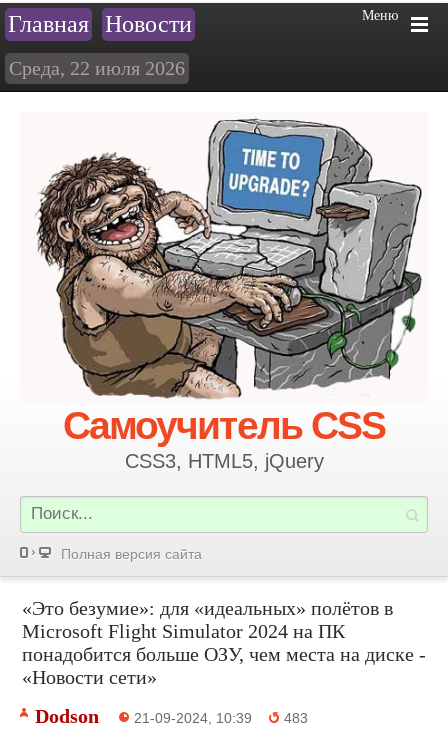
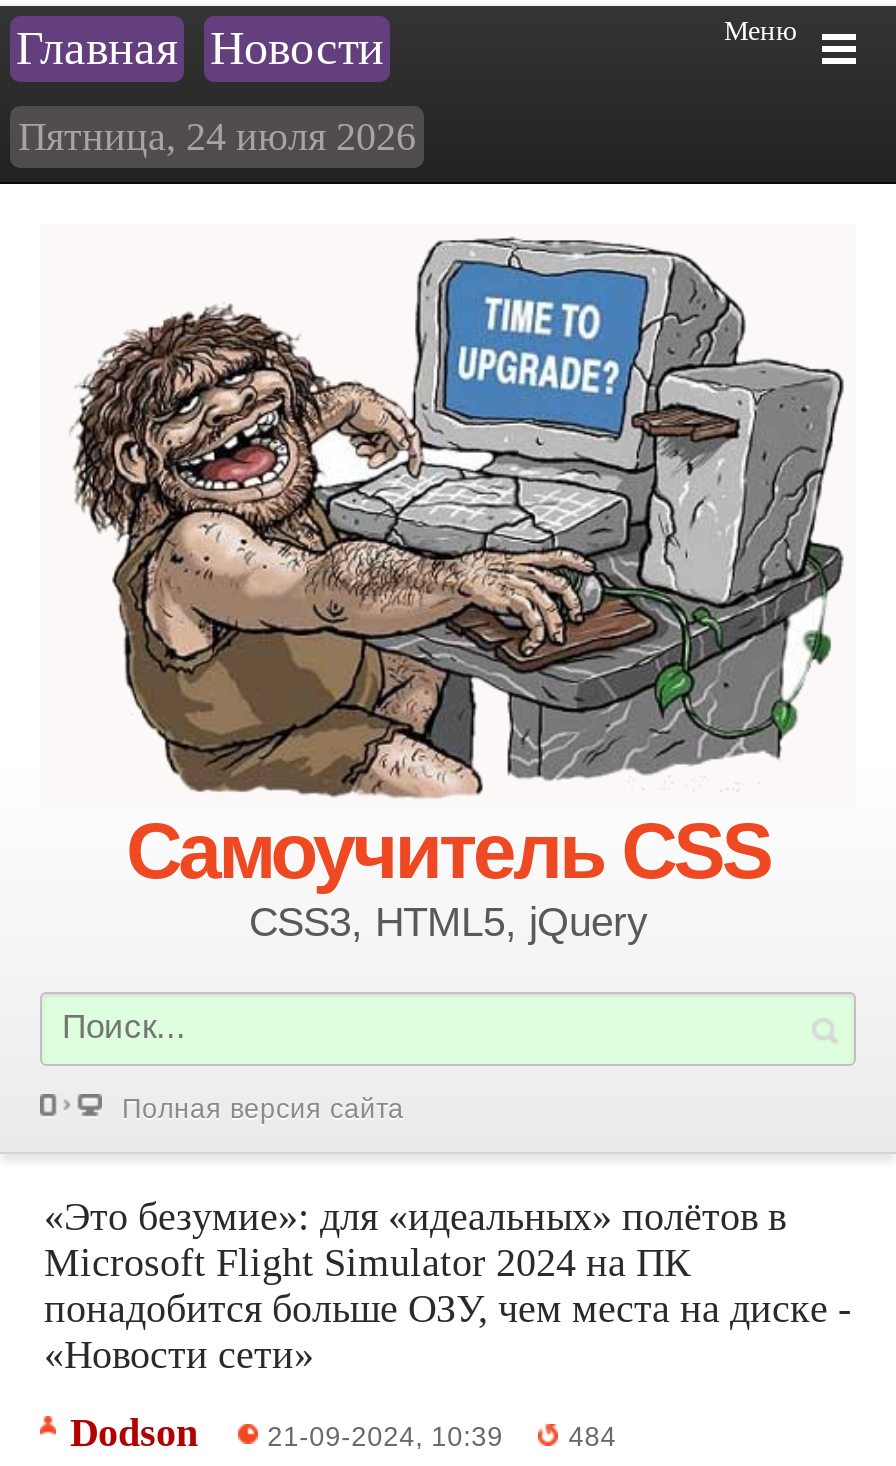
- Среда, 22 июля 2026
+ Пятница, 24 июля 2026

- 483
+ 484
